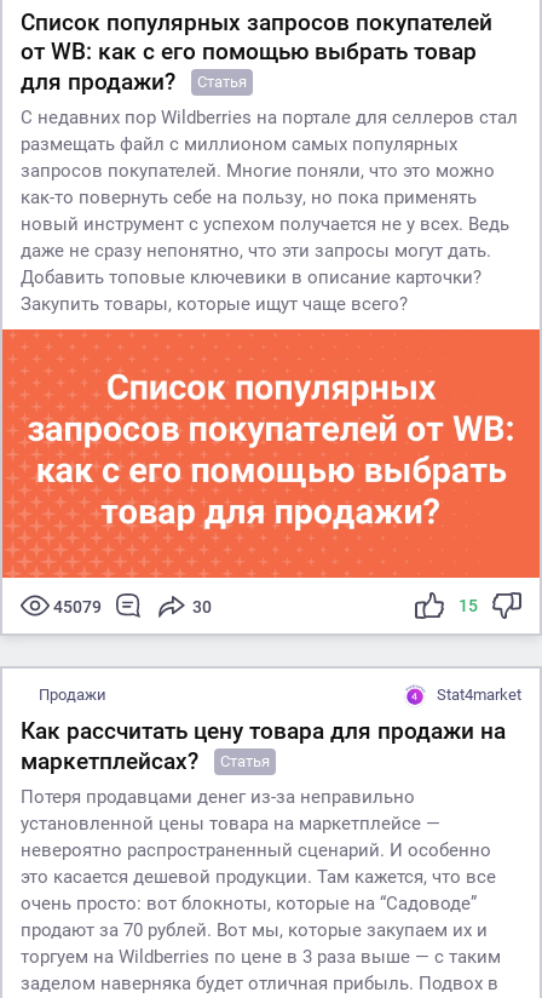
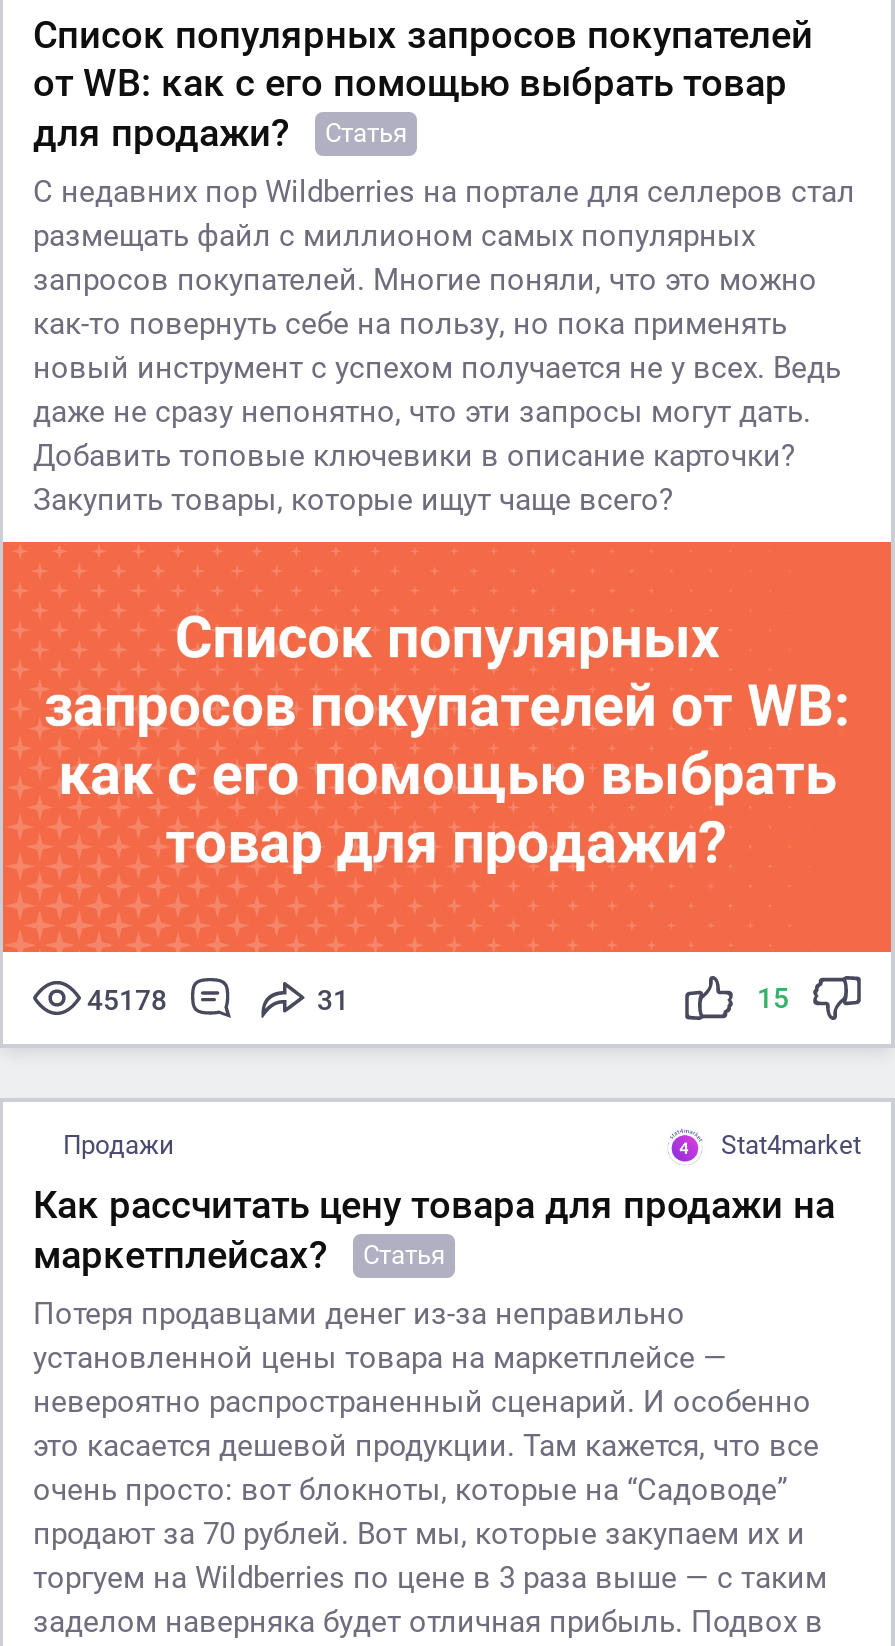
- 45079
+ 45178

- 30
+ 31
